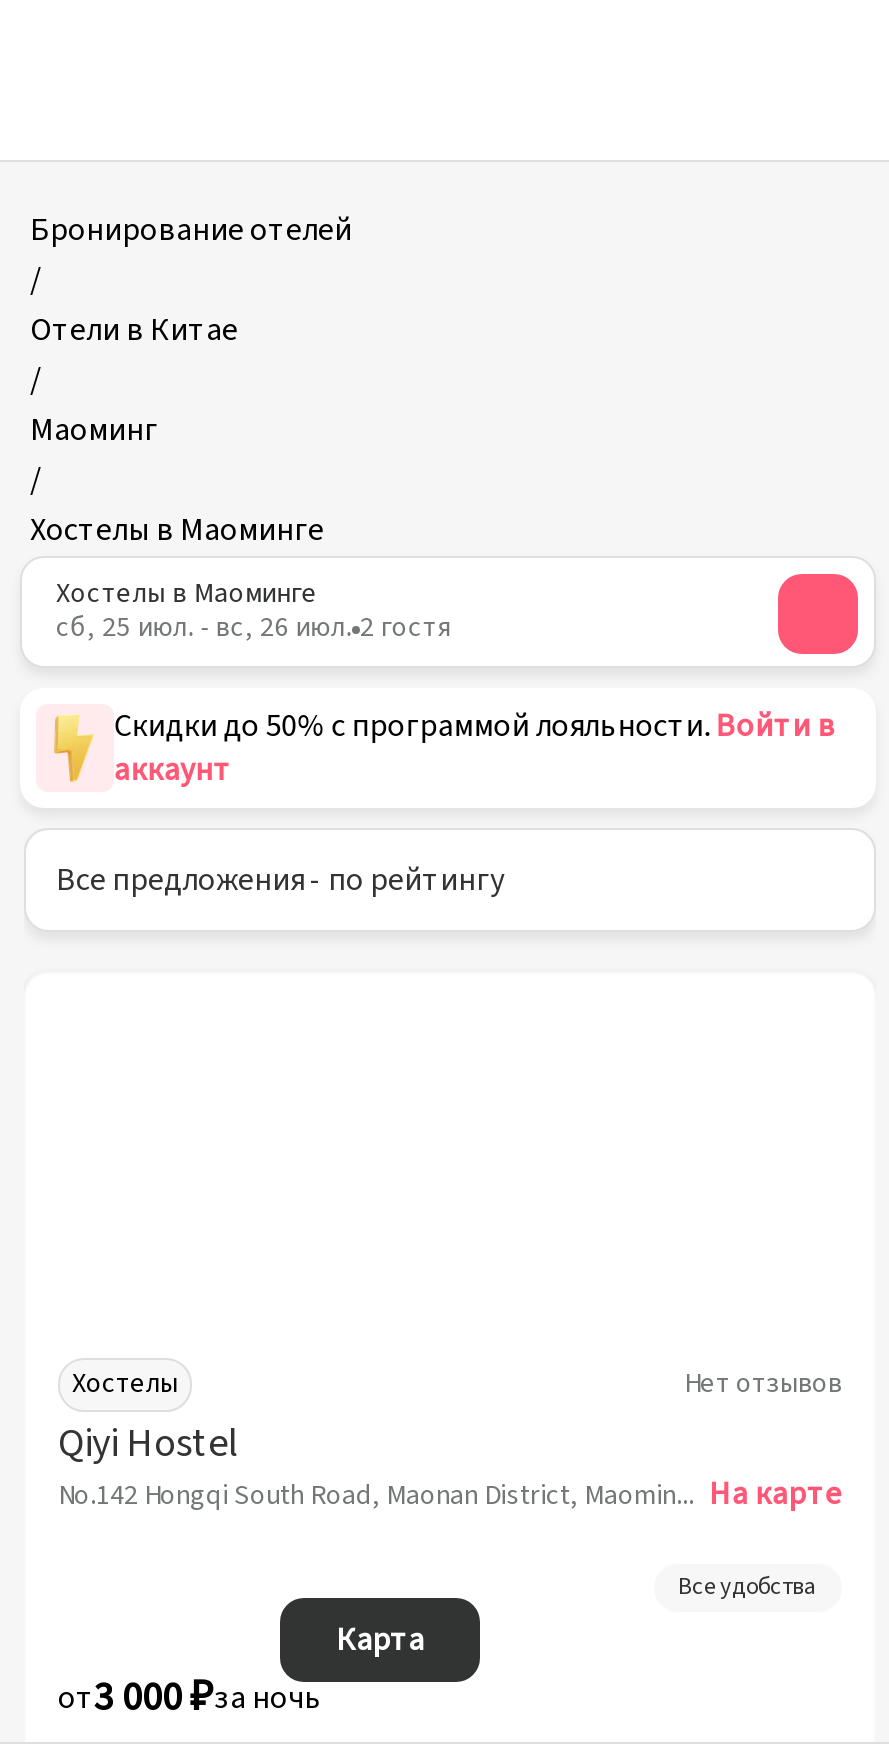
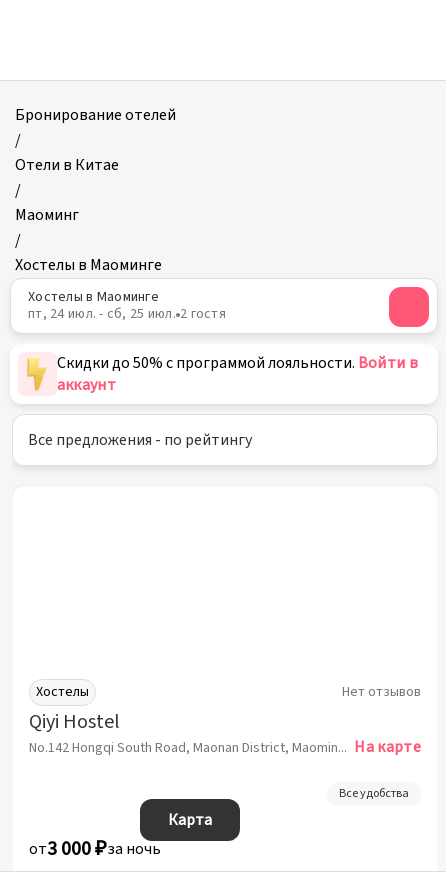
- сб, 25 июл. - вс, 26 июл. 2 гостя
+ пт, 24 июл. - сб, 25 июл. 2 гостя
